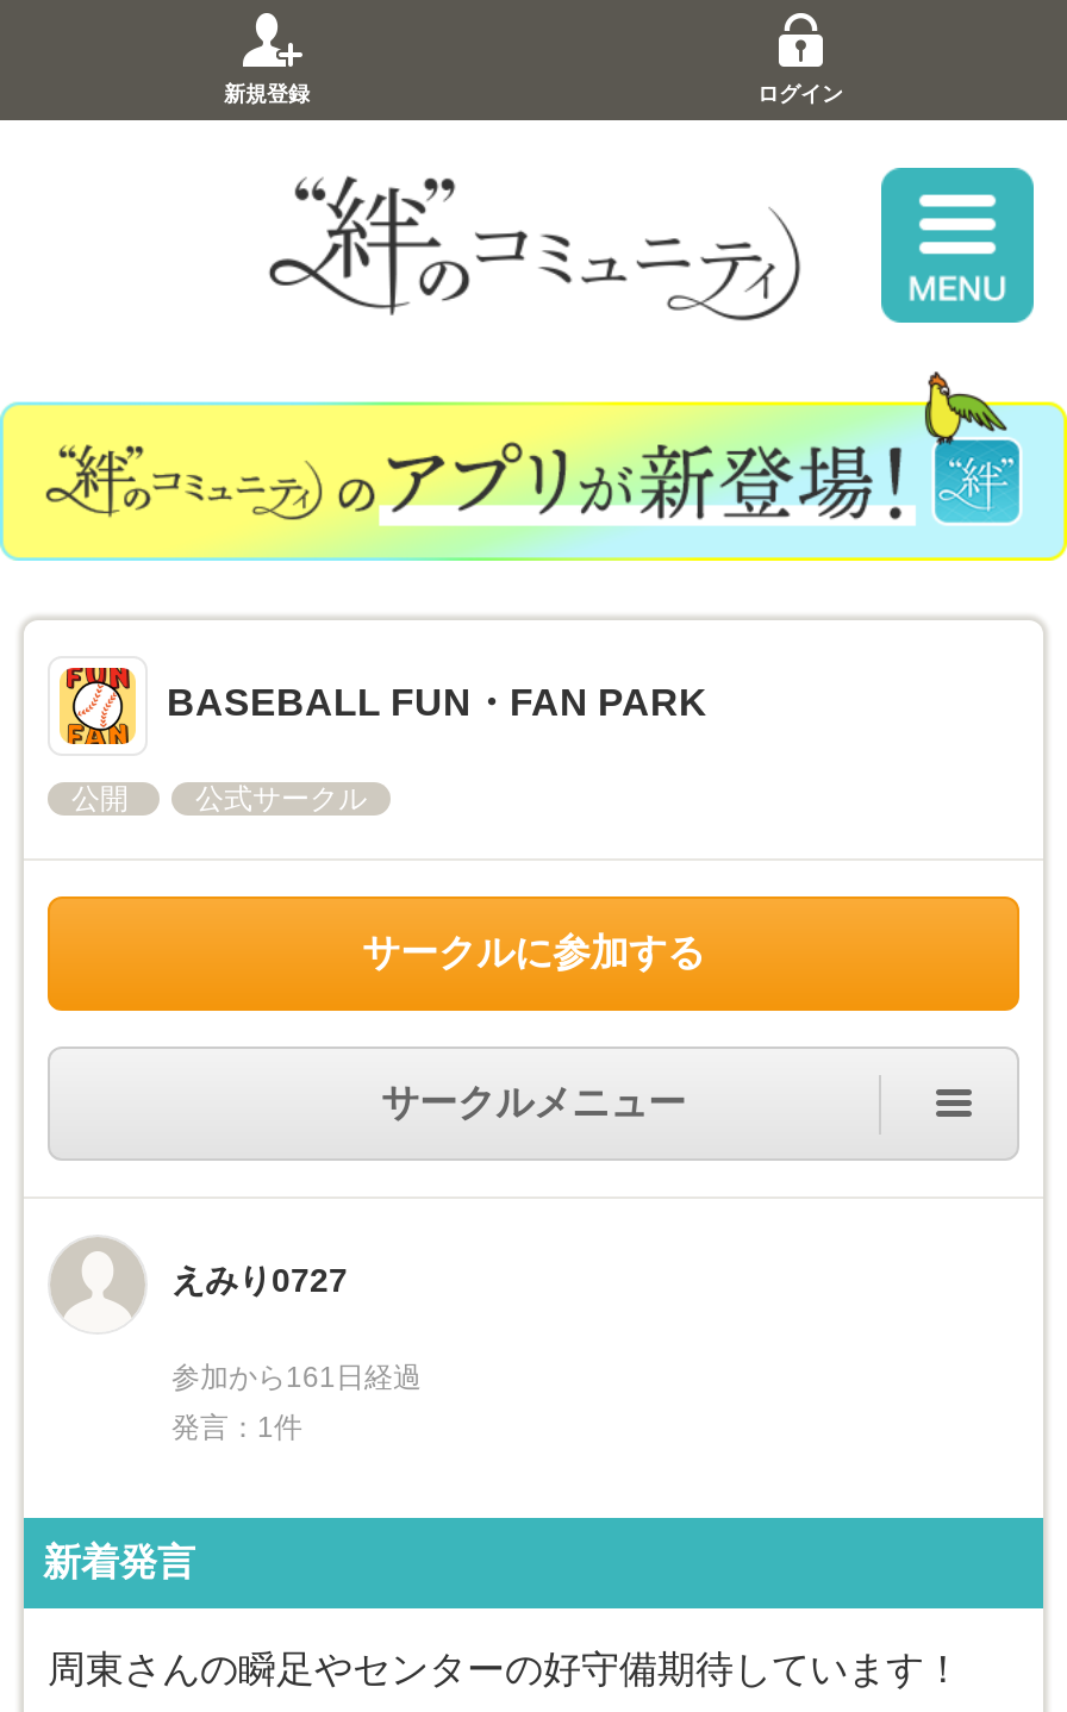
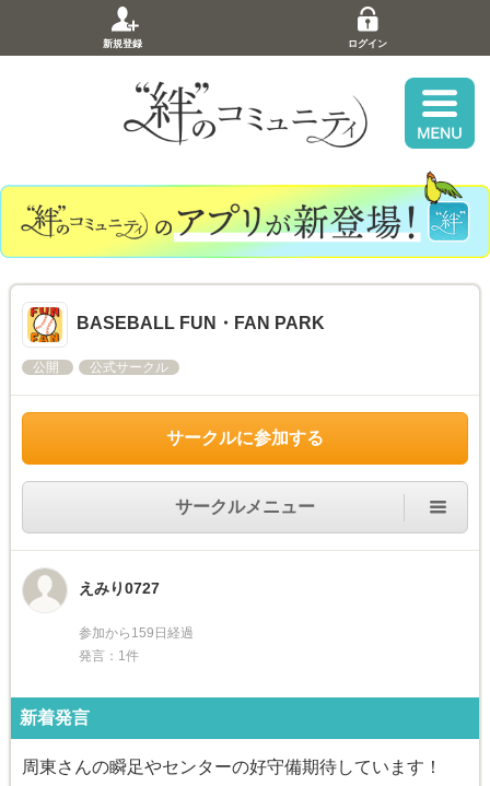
- 参加から161日経過
+ 参加から159日経過
